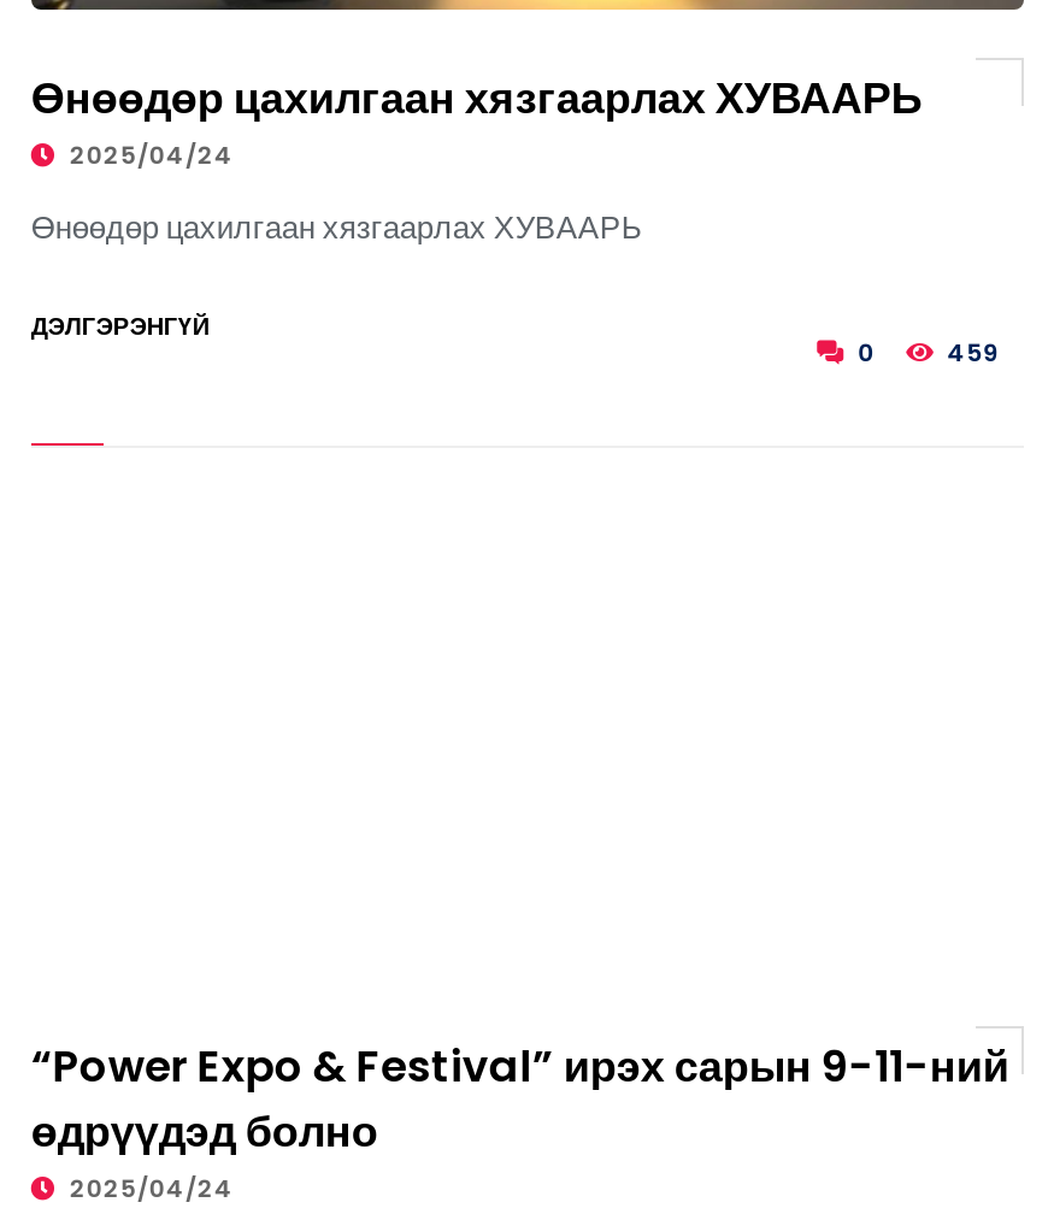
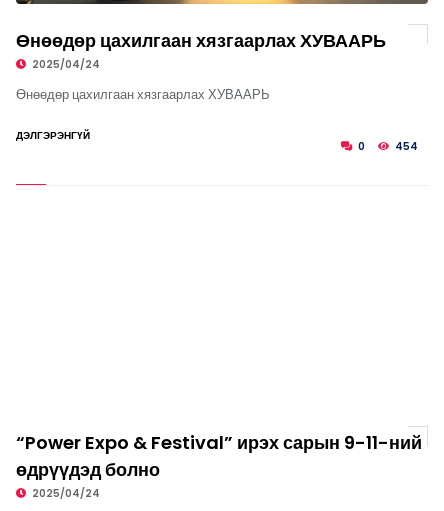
- 0 459
+ 0 454
